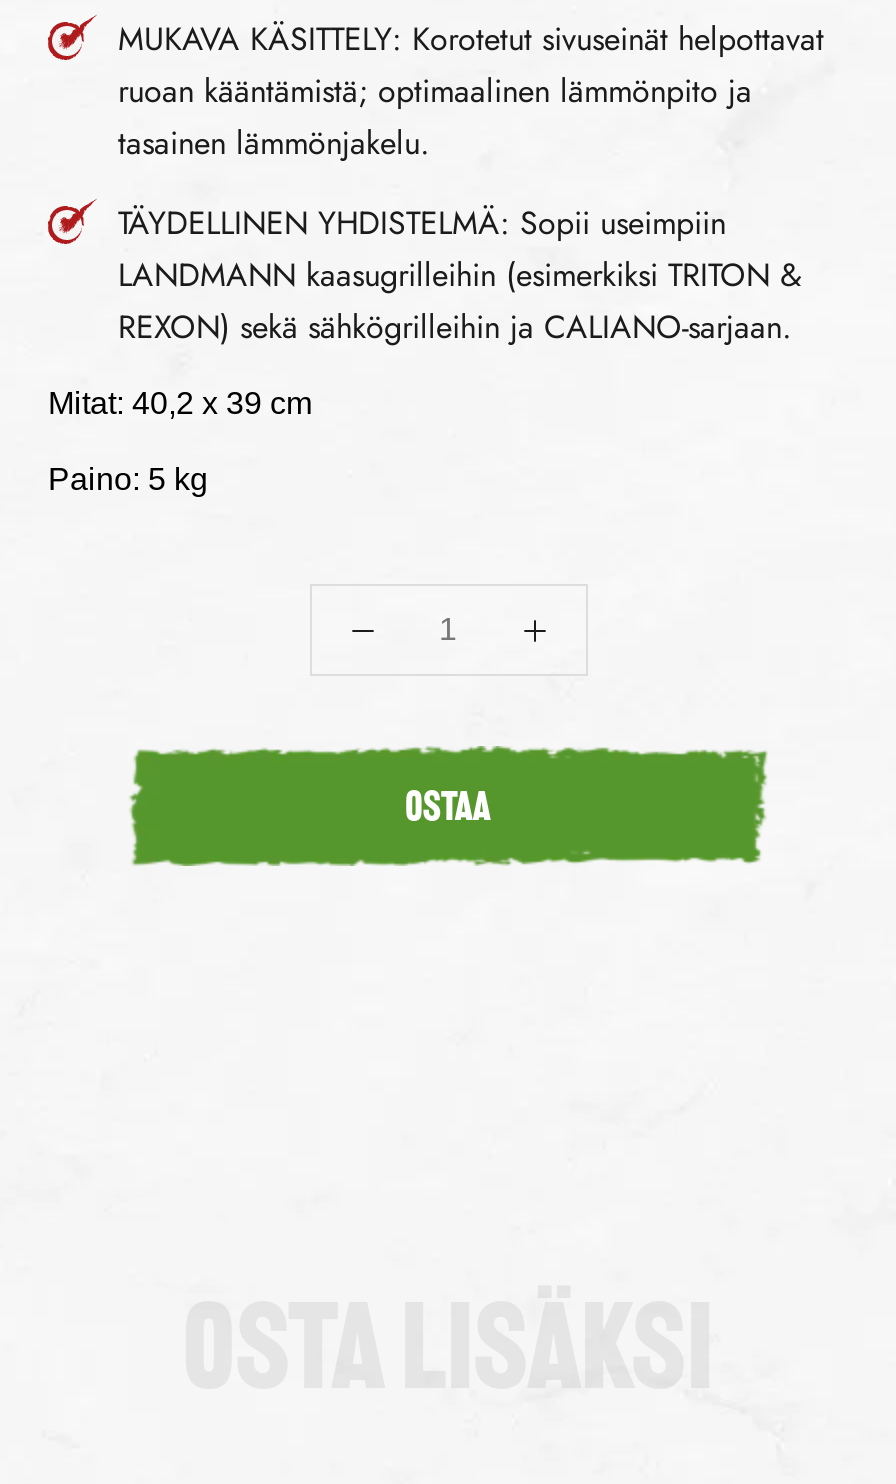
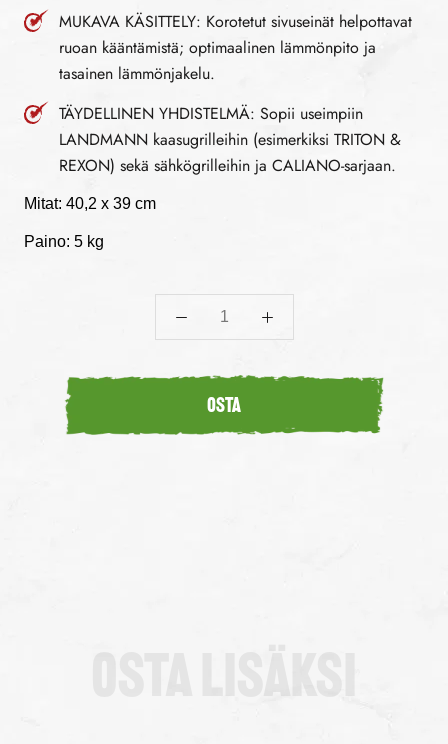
- OSTAA
+ OSTA
